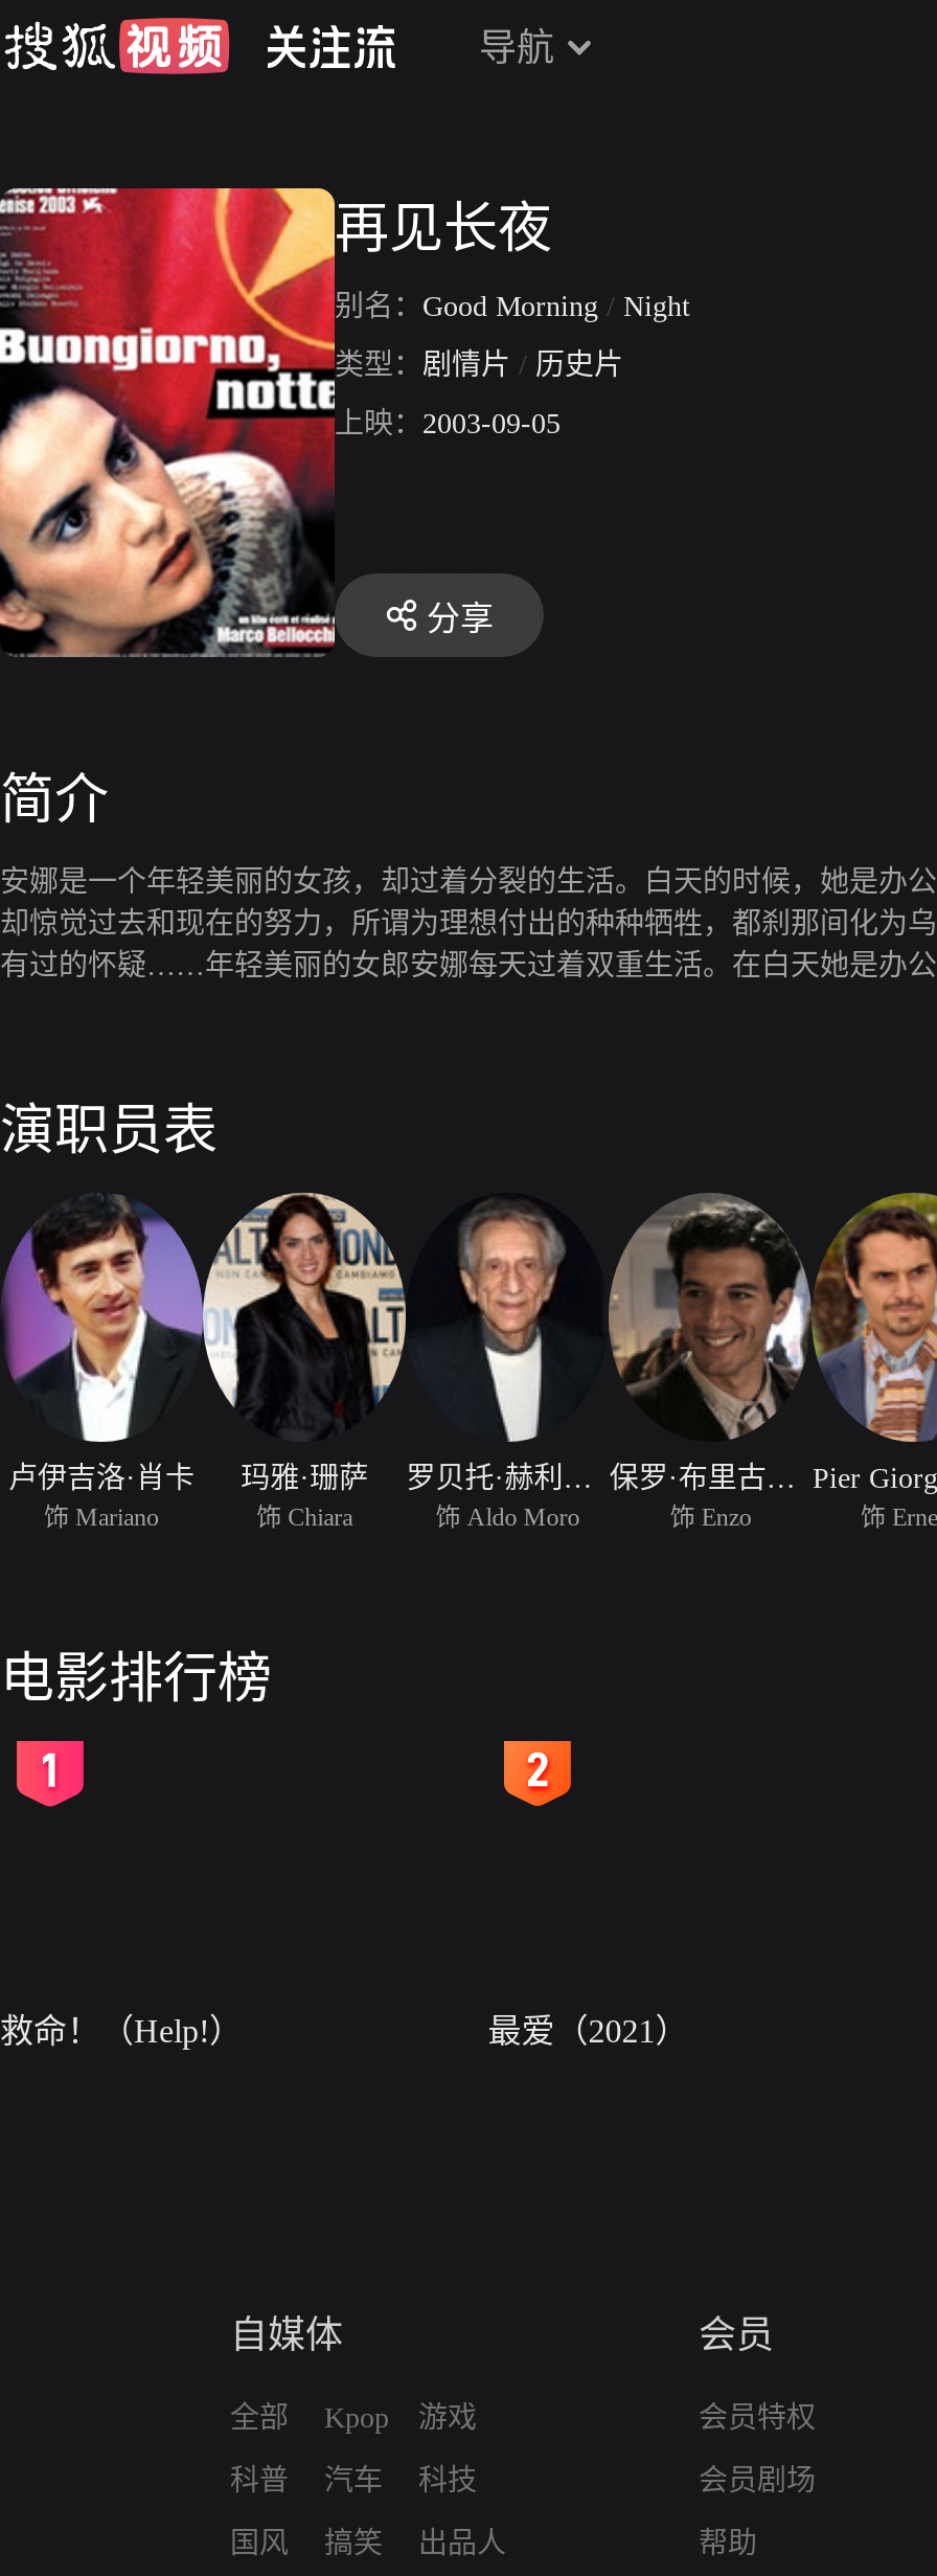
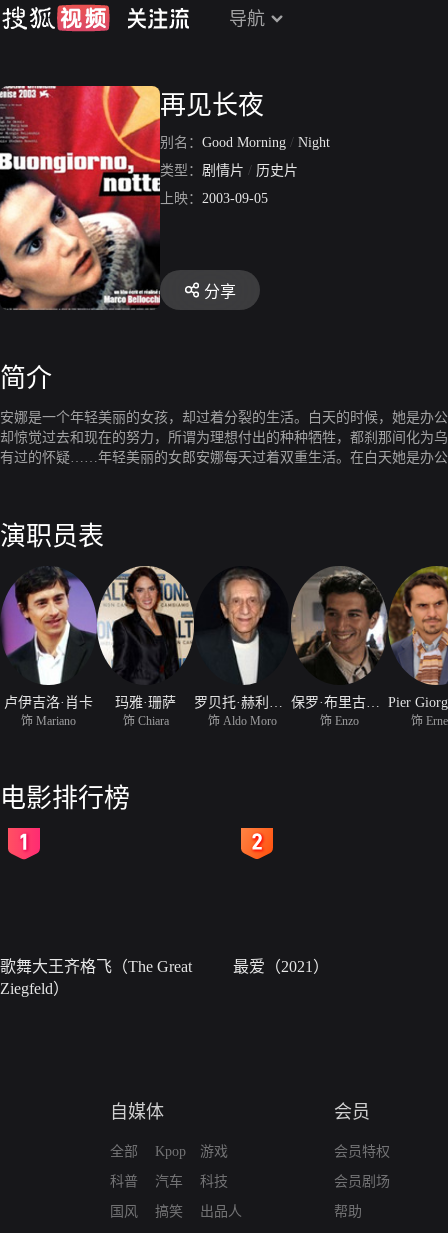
- 救命！（Help!）
+ 歌舞大王齐格飞（The Great
+ Ziegfeld）
